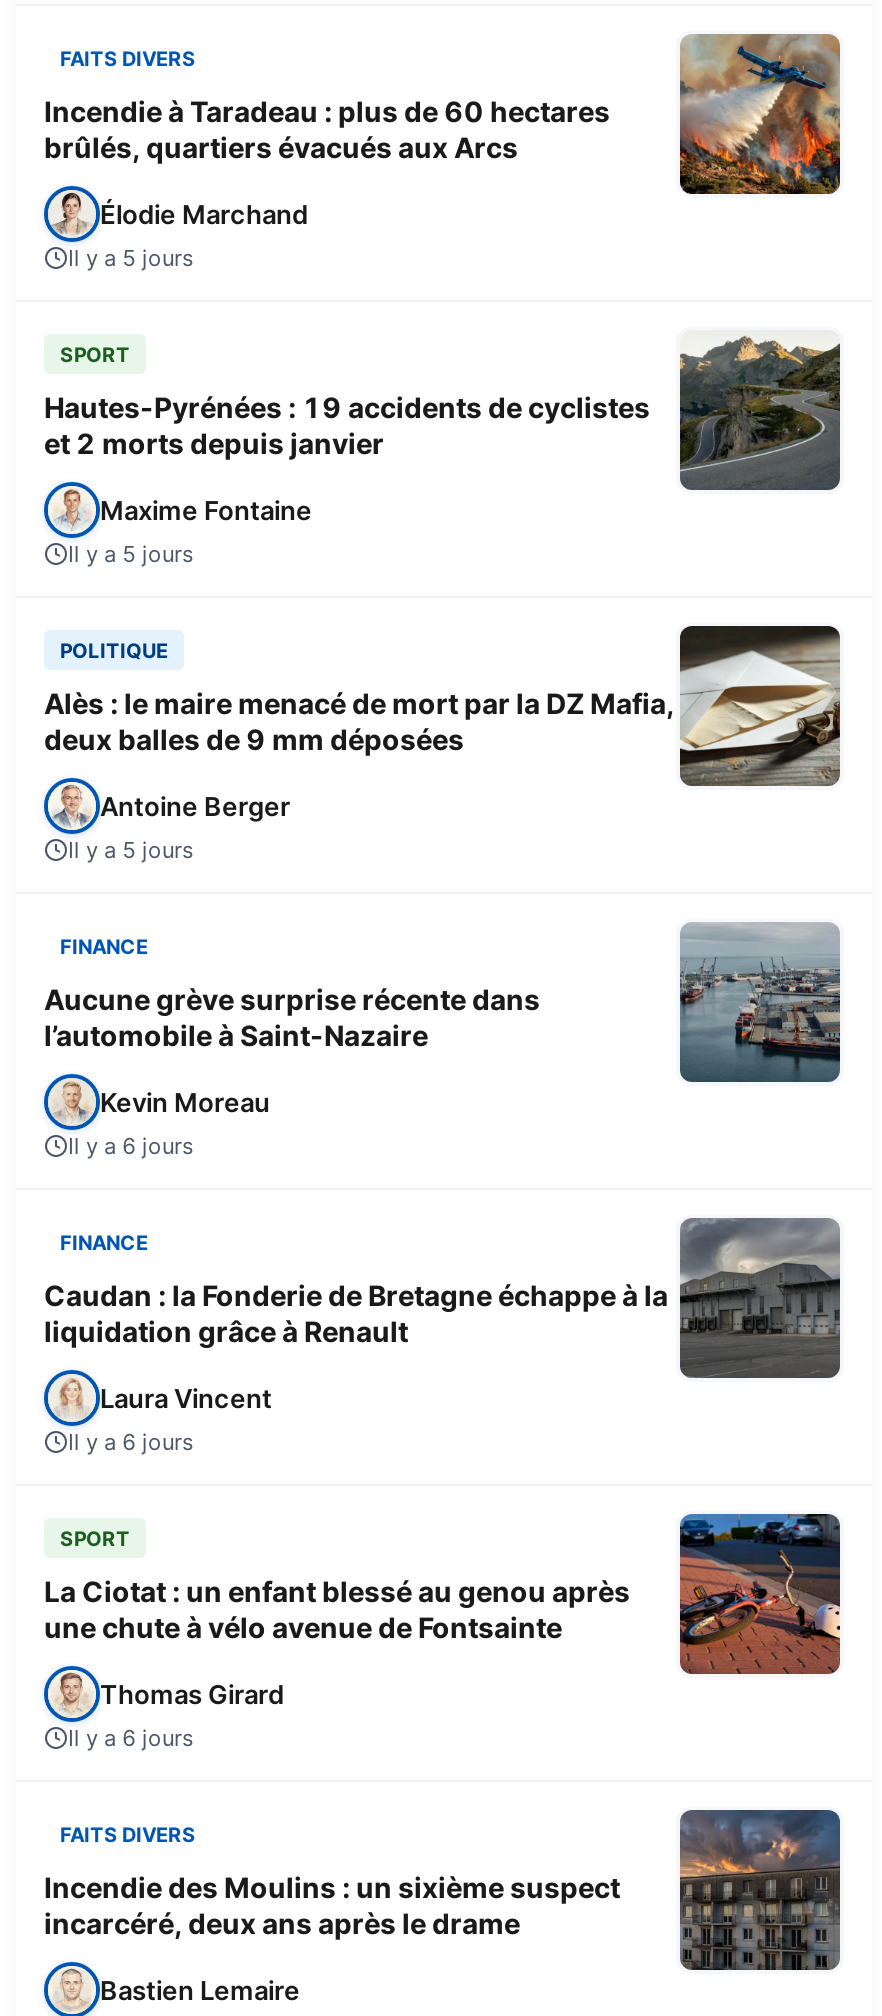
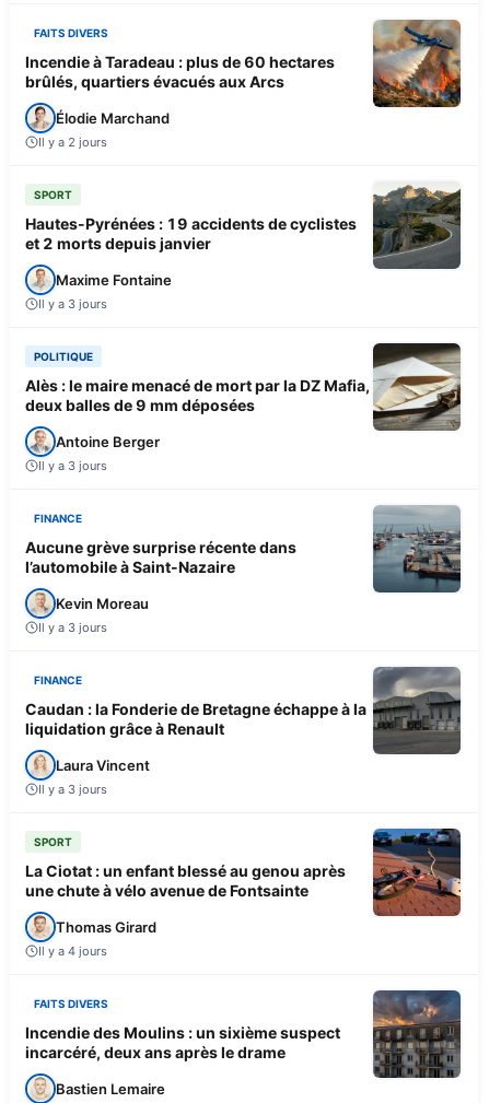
- Il y a 5 jours
+ Il y a 2 jours

- Il y a 5 jours
+ Il y a 3 jours

- Il y a 5 jours
+ Il y a 3 jours

- Il y a 6 jours
+ Il y a 3 jours

- Il y a 6 jours
+ Il y a 3 jours

- Il y a 6 jours
+ Il y a 4 jours
